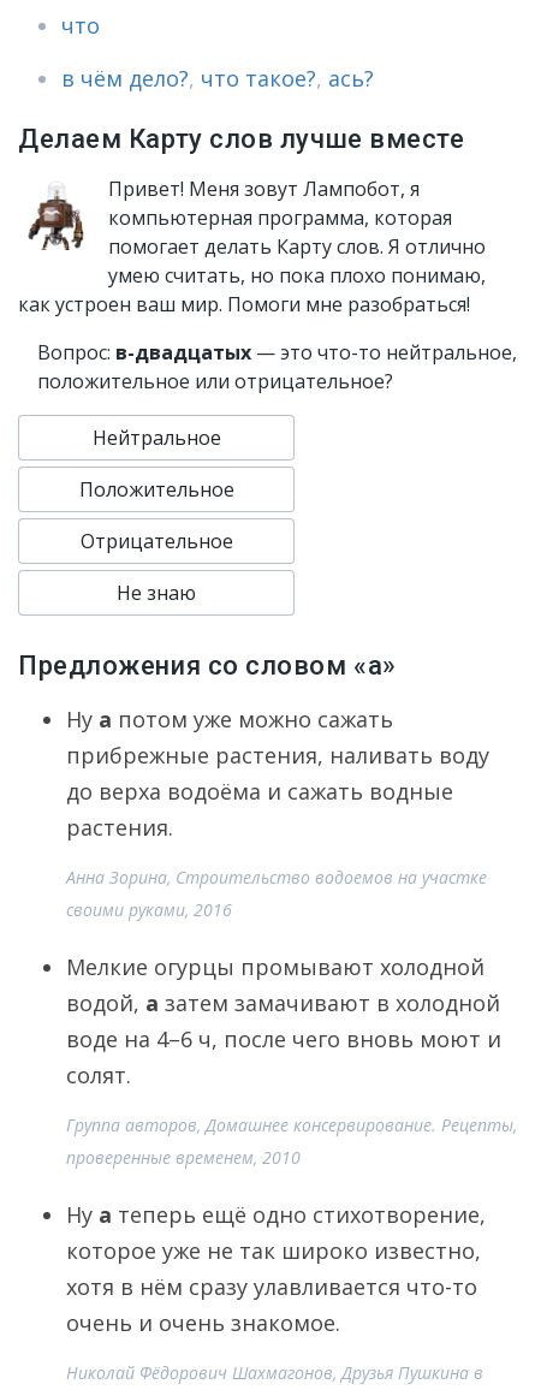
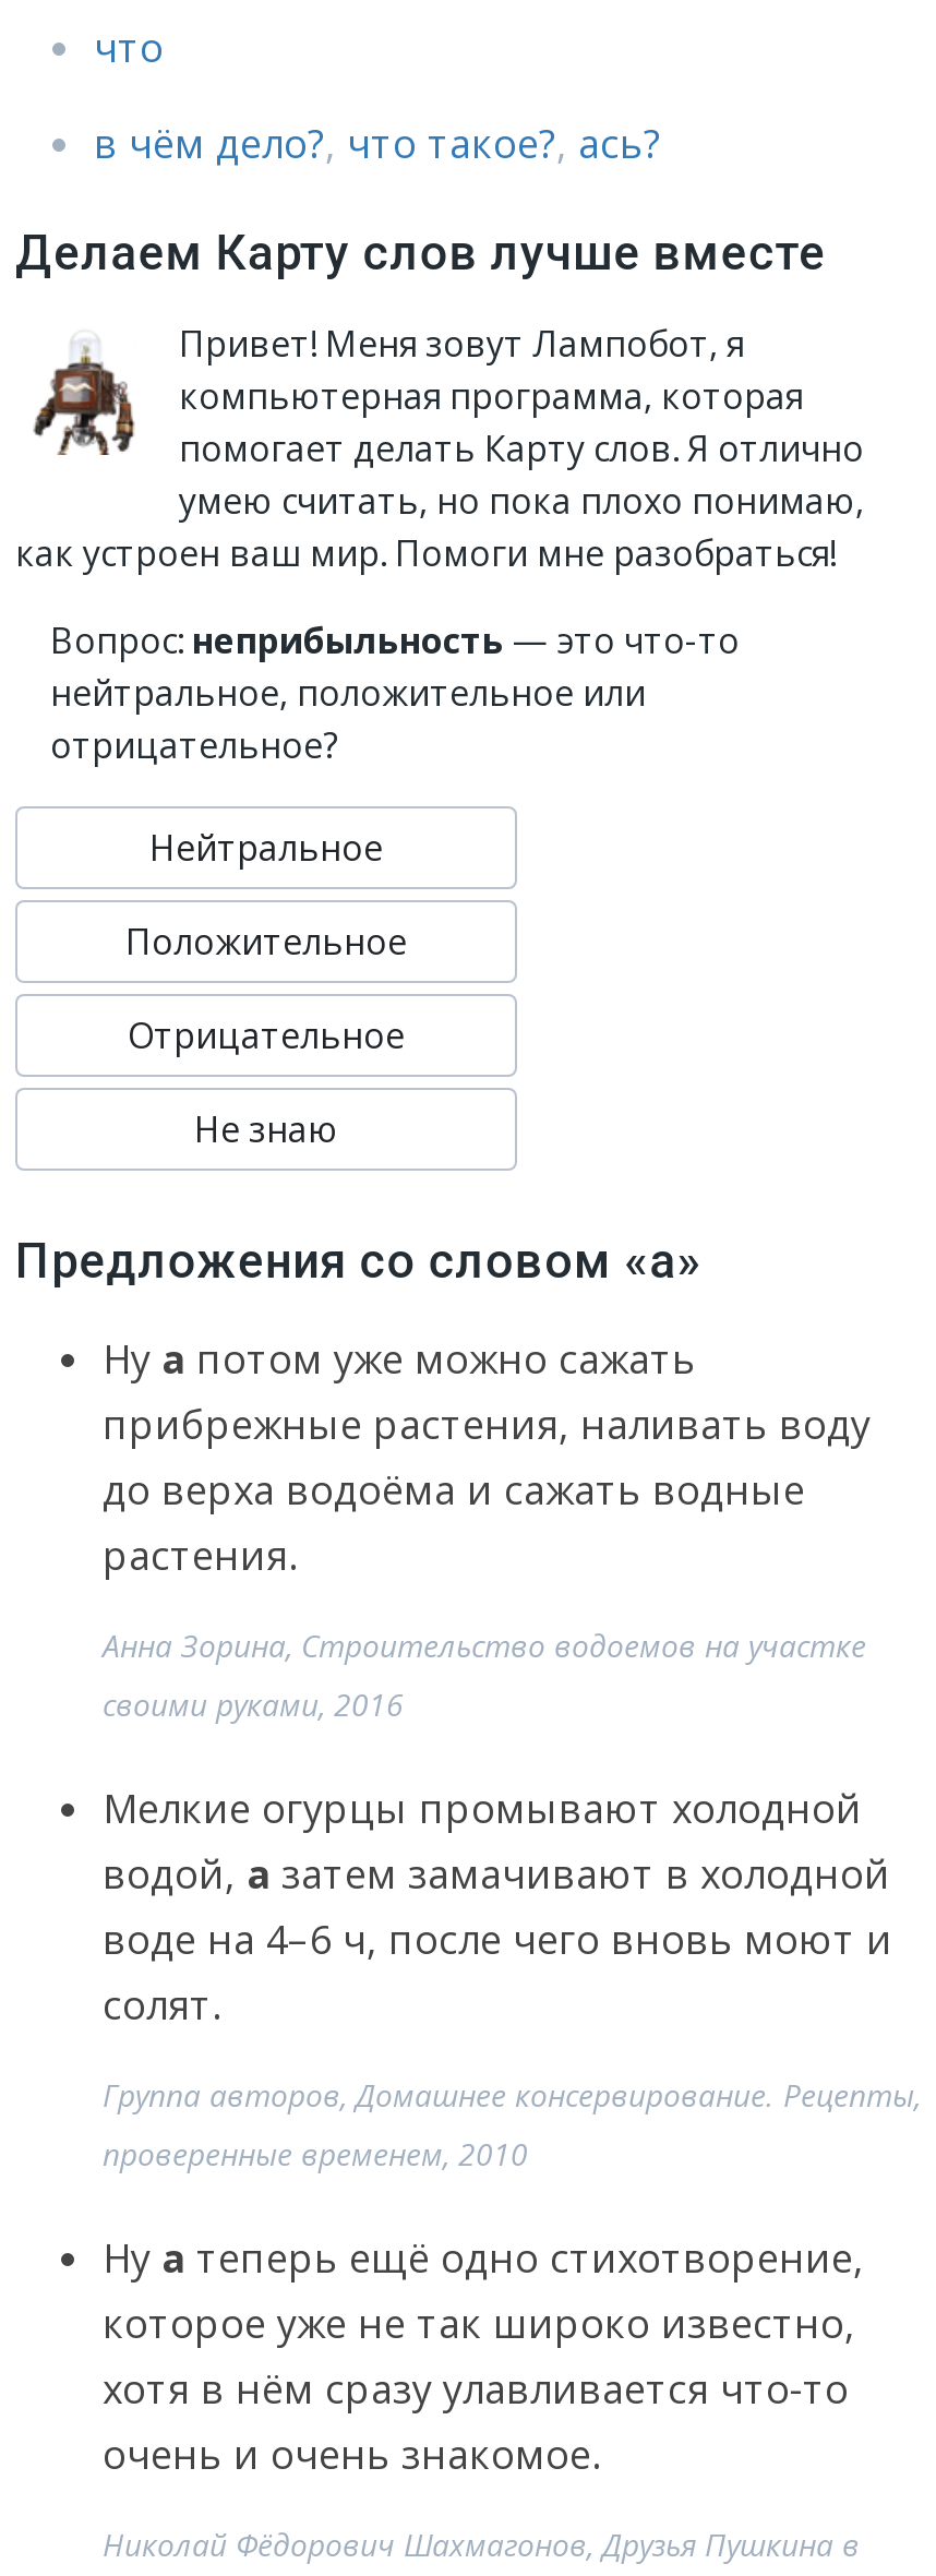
- Вопрос: в-двадцатых — это что-то нейтральное,
- положительное или отрицательное?
+ Вопрос: неприбыльность — это что-то
+ нейтральное, положительное или
+ отрицательное?
